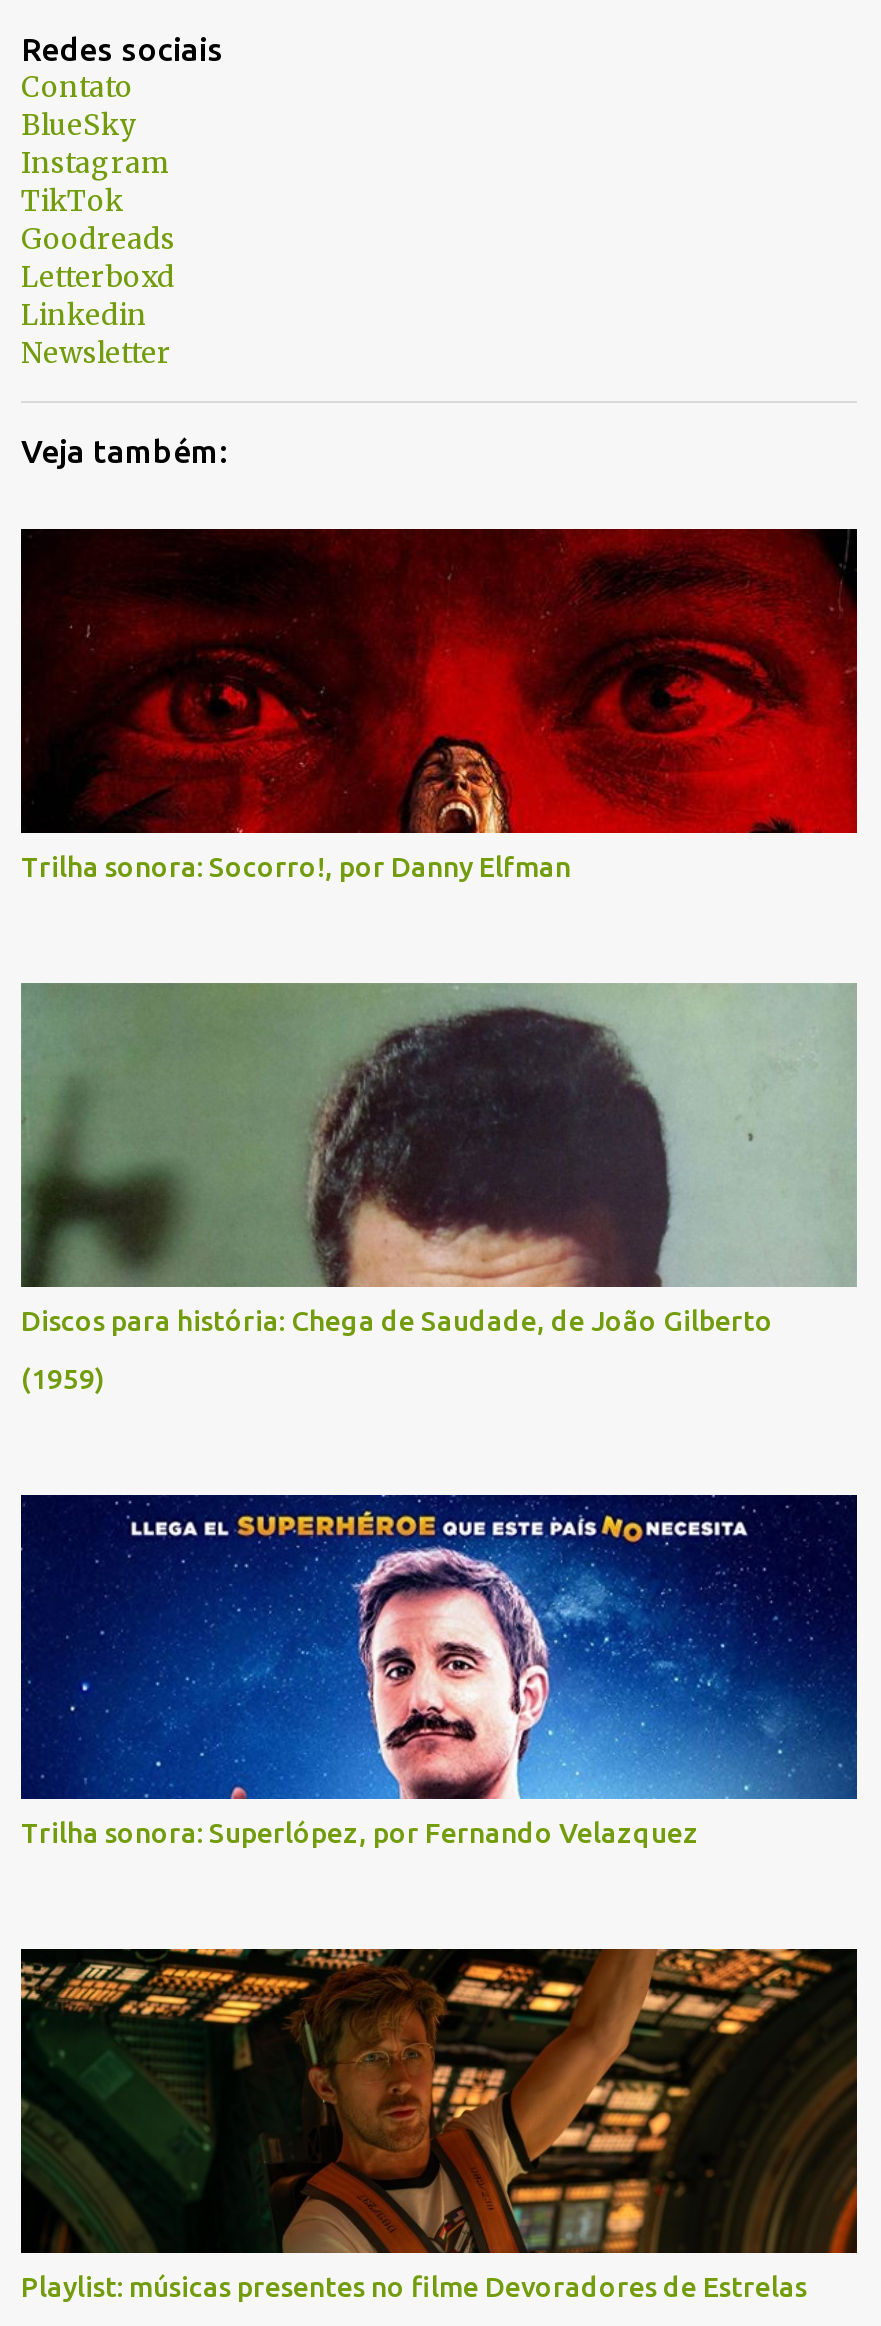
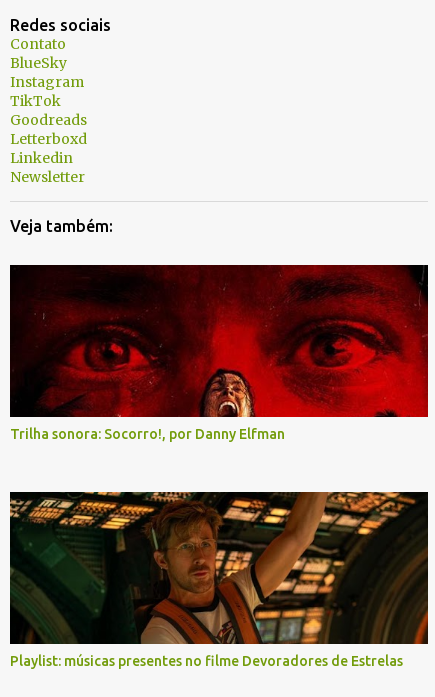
- [image]
- Discos para história: Chega de Saudade, de João Gilberto
- (1959)

- [image]
- Trilha sonora: Superlópez, por Fernando Velazquez
